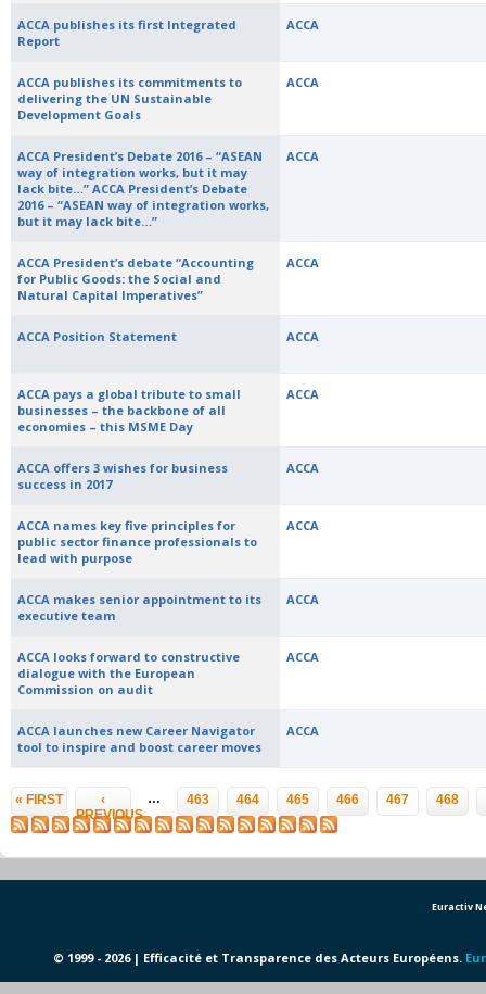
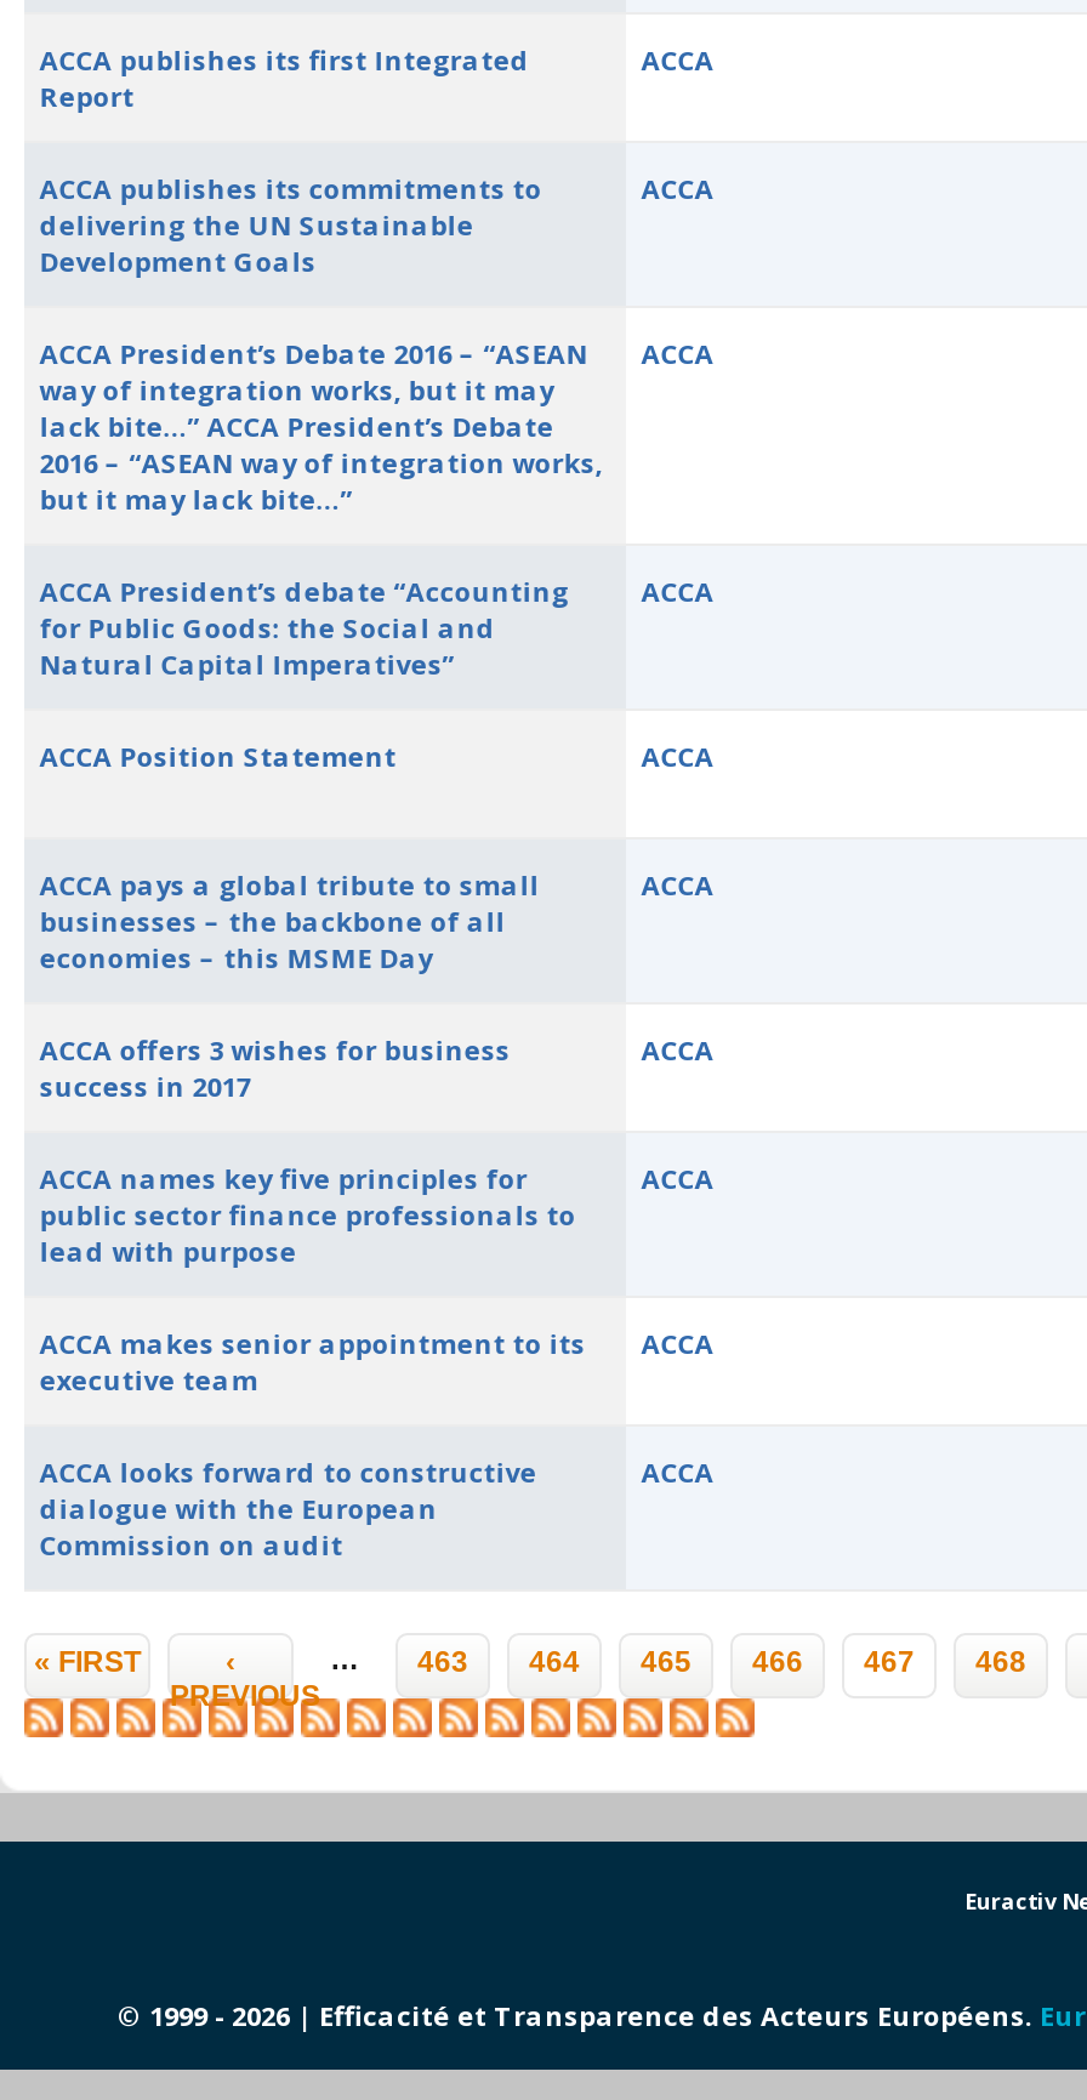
- ACCA launches new Career Navigator
- tool to inspire and boost career moves

- ACCA
